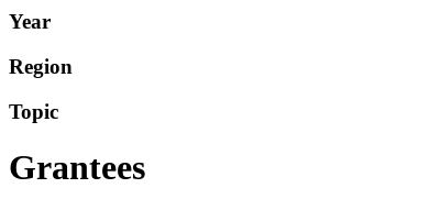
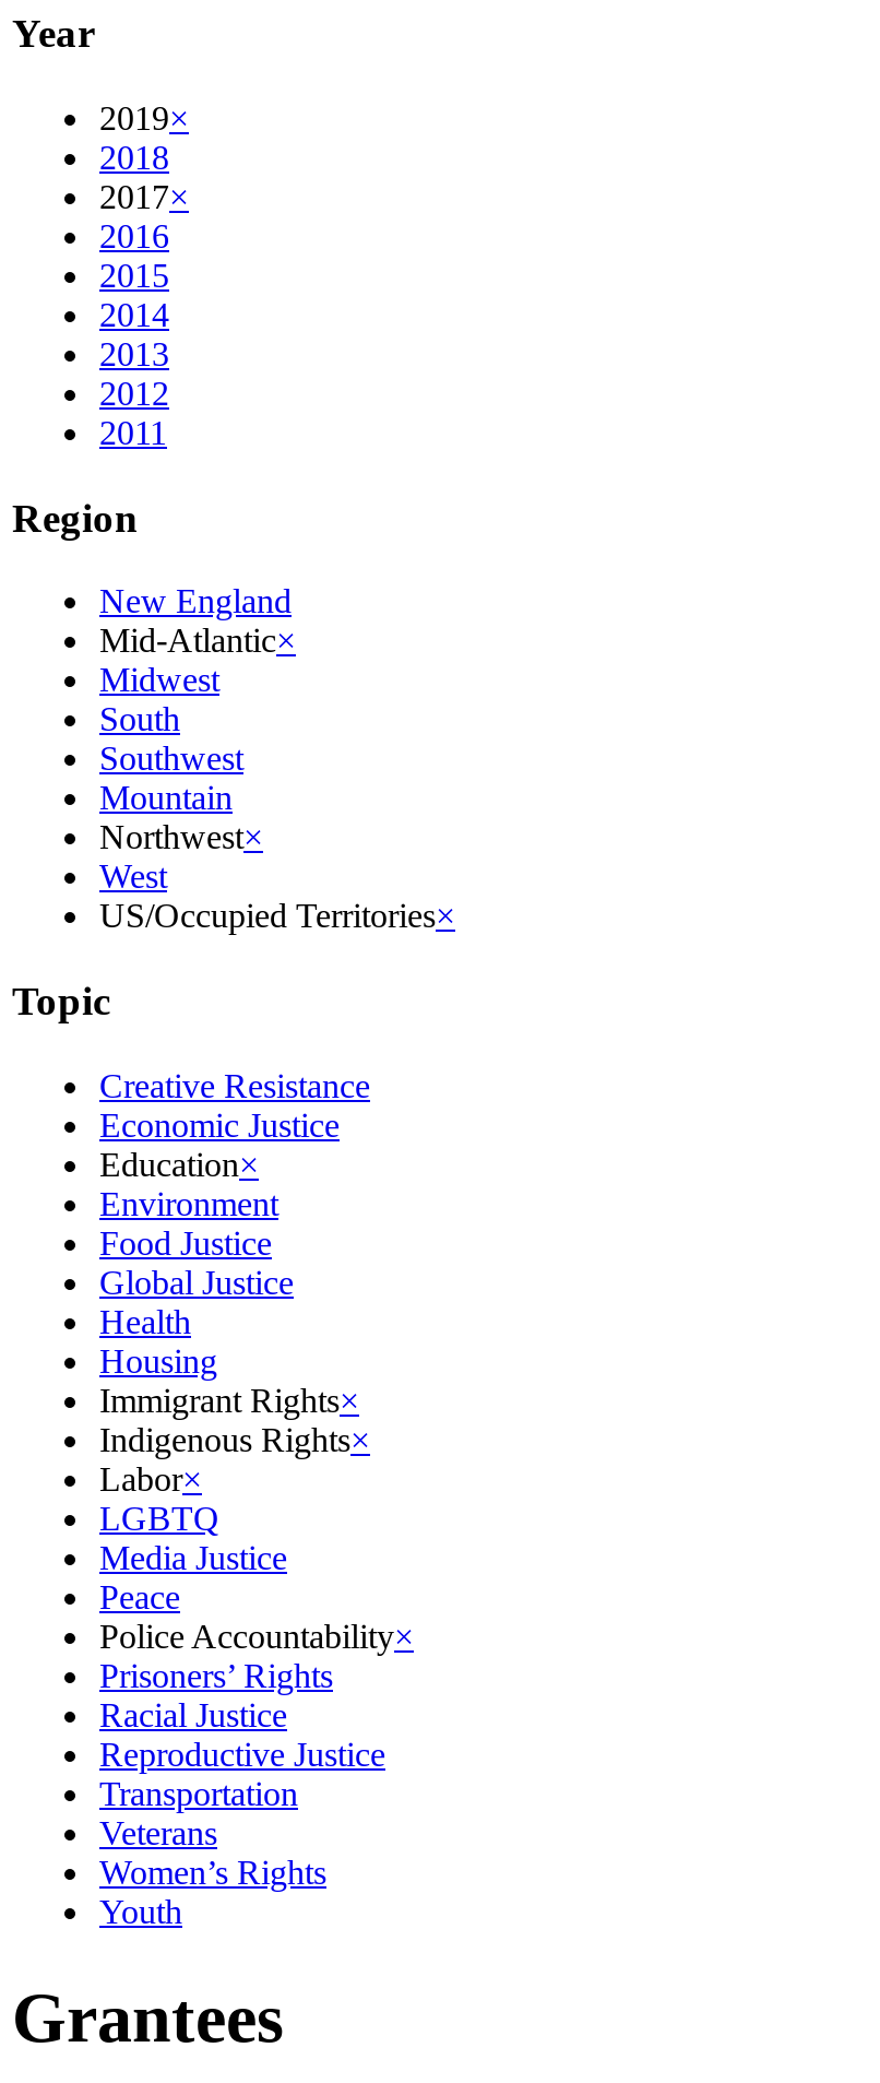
+ 2019×
+ 2018
+ 2017×
+ 2016
+ 2015
+ 2014
+ 2013
+ 2012
+ 2011

+ New England
+ Mid-Atlantic×
+ Midwest
+ South
+ Southwest
+ Mountain
+ Northwest×
+ West
+ US/Occupied Territories×

+ Creative Resistance
+ Economic Justice
+ Education×
+ Environment
+ Food Justice
+ Global Justice
+ Health
+ Housing
+ Immigrant Rights×
+ Indigenous Rights×
+ Labor×
+ LGBTQ
+ Media Justice
+ Peace
+ Police Accountability×
+ Prisoners’ Rights
+ Racial Justice
+ Reproductive Justice
+ Transportation
+ Veterans
+ Women’s Rights
+ Youth
